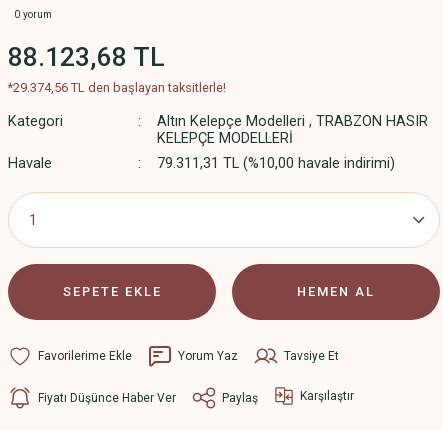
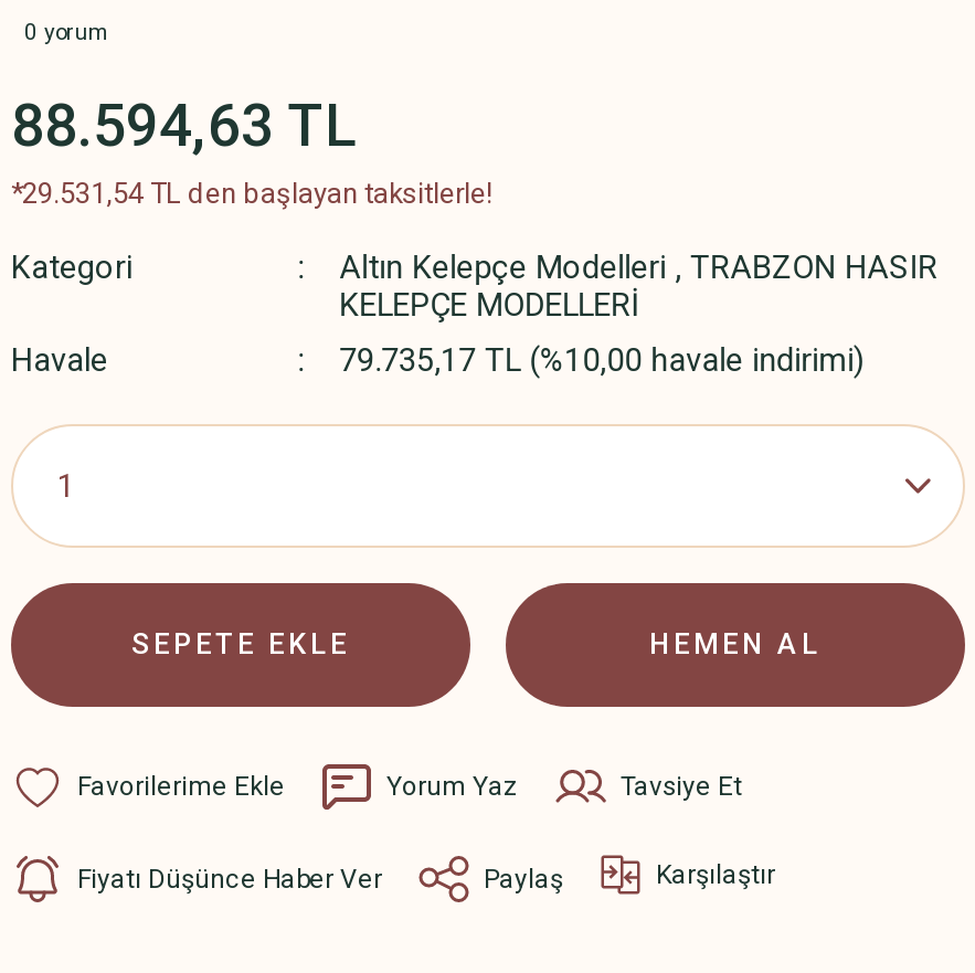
- 88.123,68 TL
+ 88.594,63 TL

- *29.374,56 TL den başlayan taksitlerle!
+ *29.531,54 TL den başlayan taksitlerle!

- 79.311,31 TL (%10,00 havale indirimi)
+ 79.735,17 TL (%10,00 havale indirimi)
